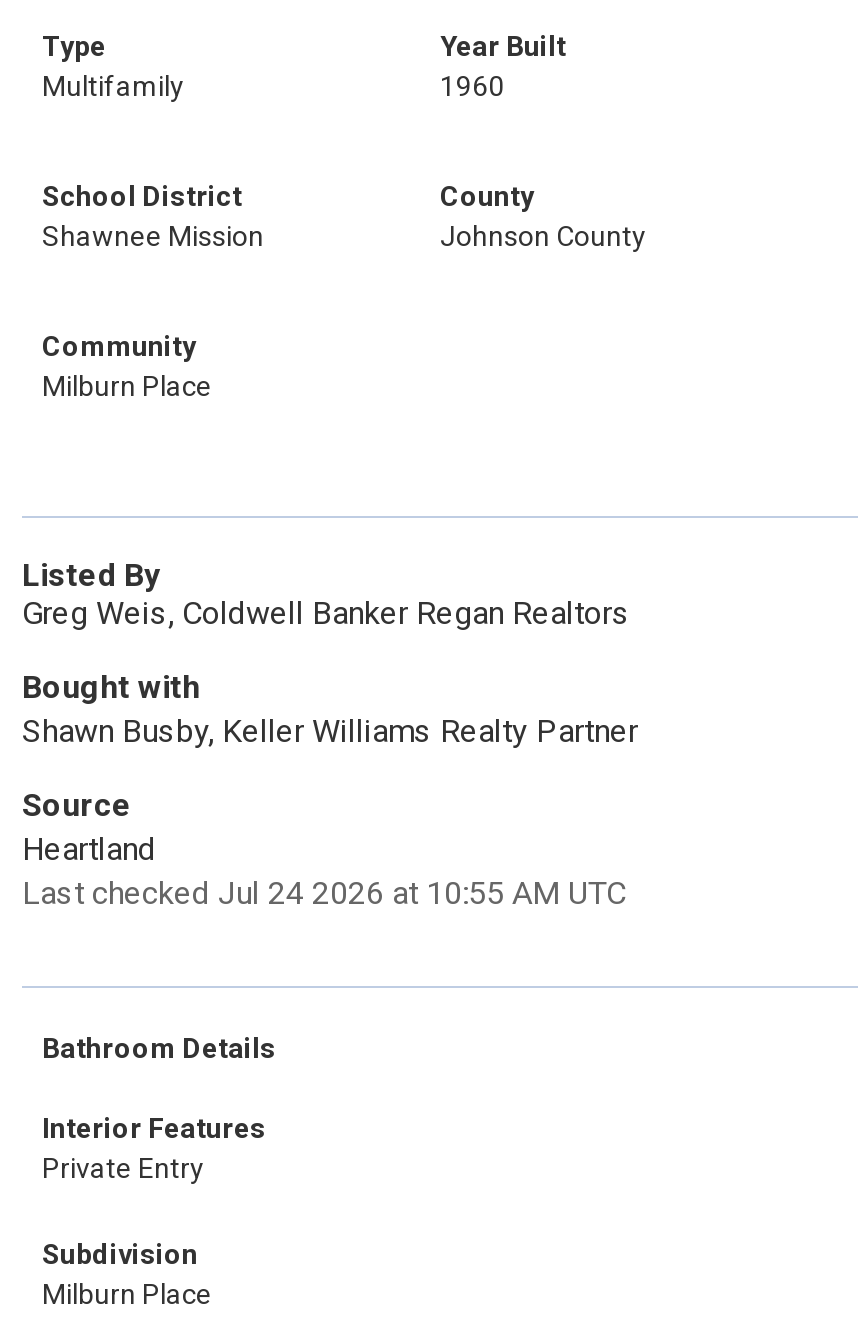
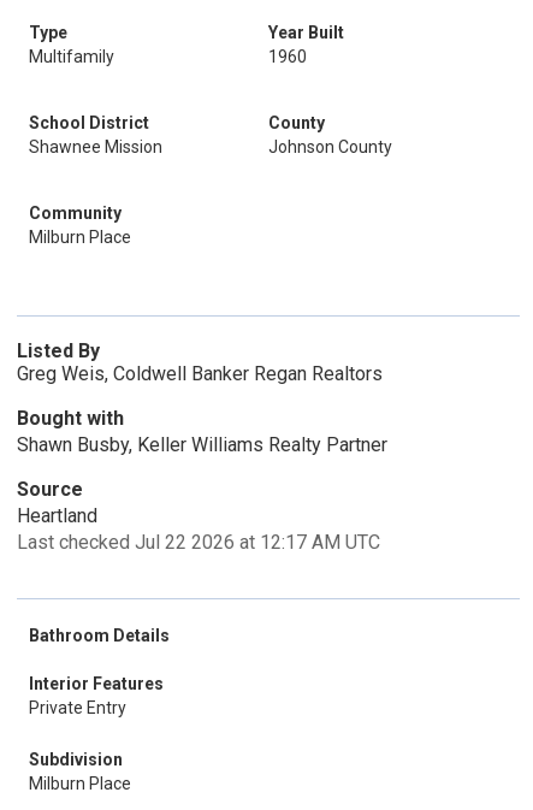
- Last checked Jul 24 2026 at 10:55 AM UTC
+ Last checked Jul 22 2026 at 12:17 AM UTC
